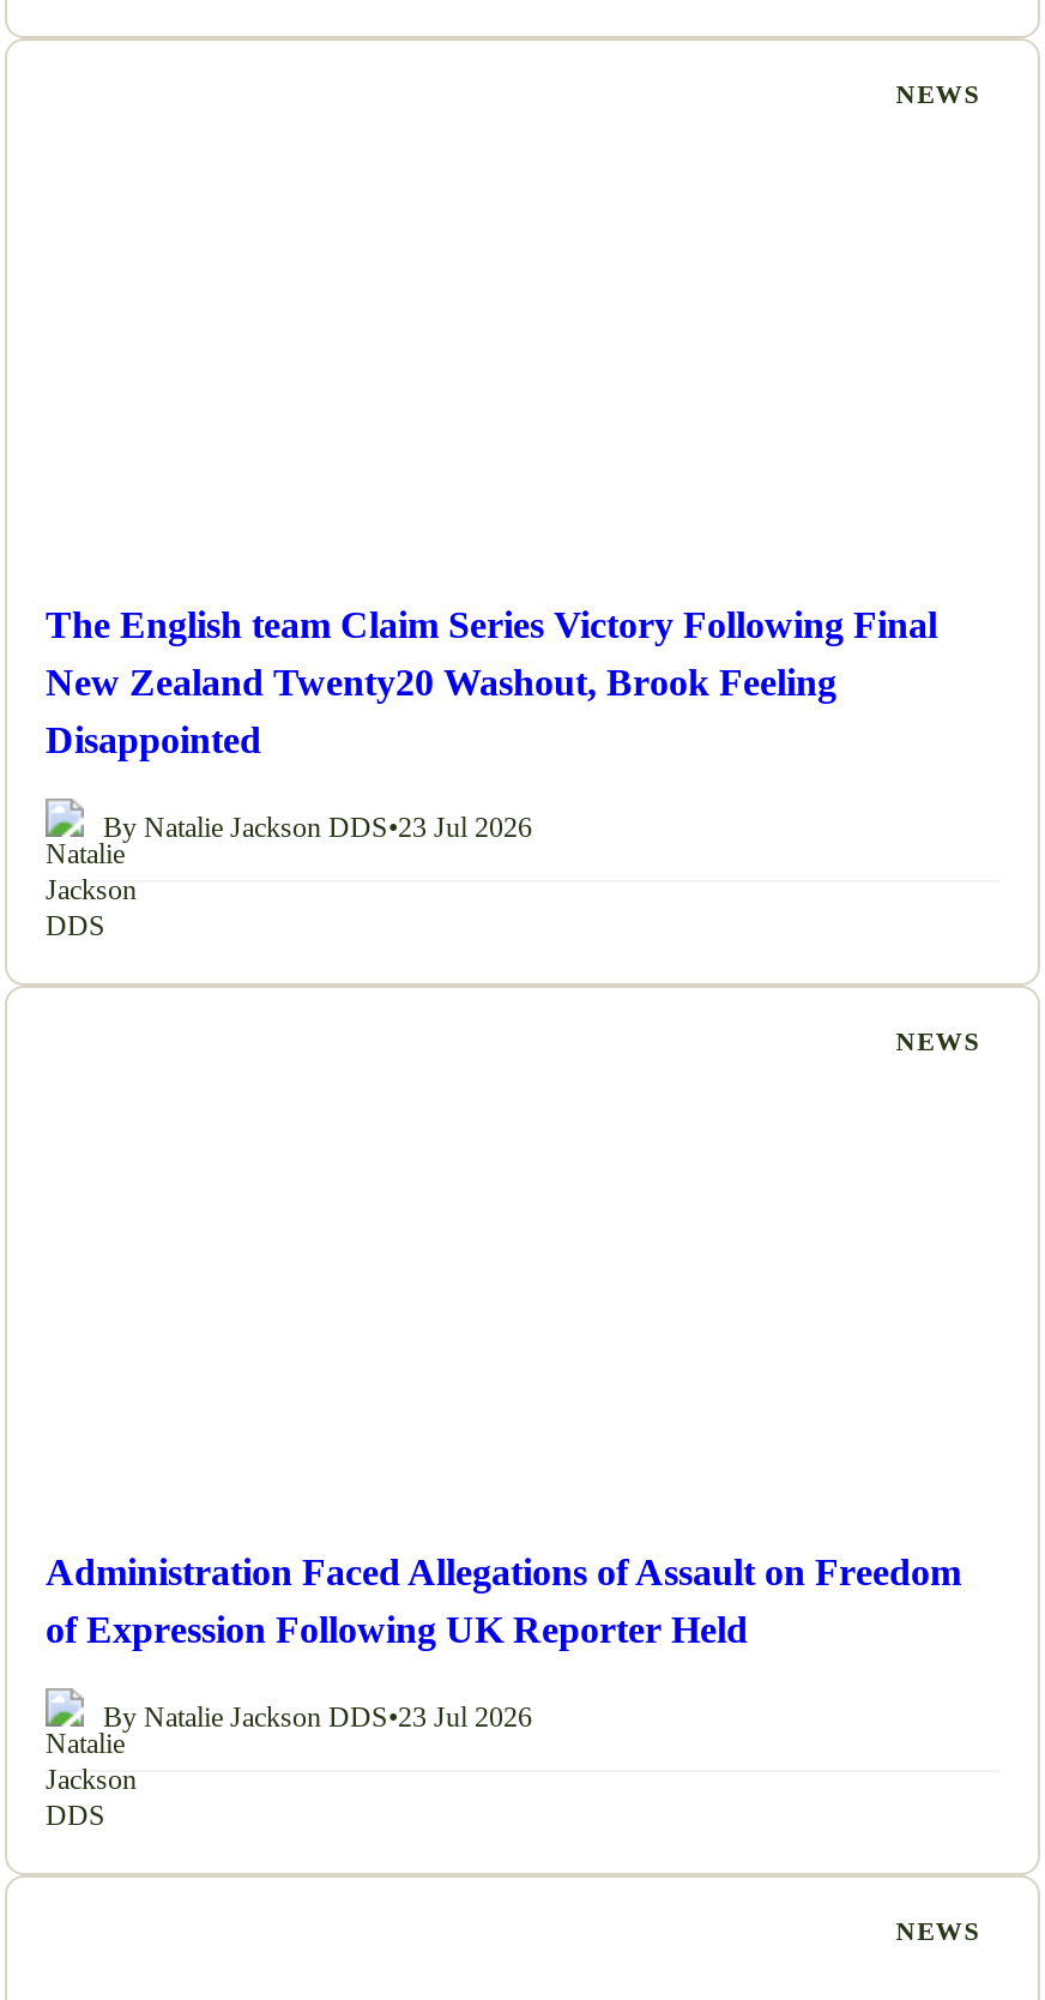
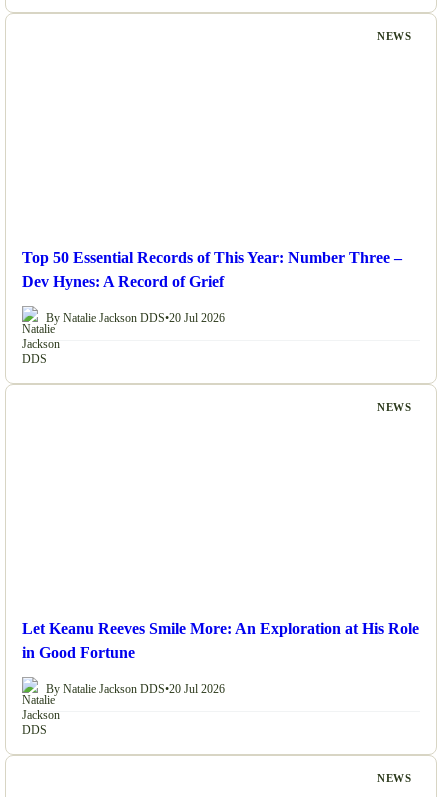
- The English team Claim Series Victory Following Final
- New Zealand Twenty20 Washout, Brook Feeling
- Disappointed
+ Top 50 Essential Records of This Year: Number Three –
+ Dev Hynes: A Record of Grief

- By Natalie Jackson DDS•23 Jul 2026
+ By Natalie Jackson DDS•20 Jul 2026

- Administration Faced Allegations of Assault on Freedom
- of Expression Following UK Reporter Held
+ Let Keanu Reeves Smile More: An Exploration at His Role
+ in Good Fortune

- By Natalie Jackson DDS•23 Jul 2026
+ By Natalie Jackson DDS•20 Jul 2026
